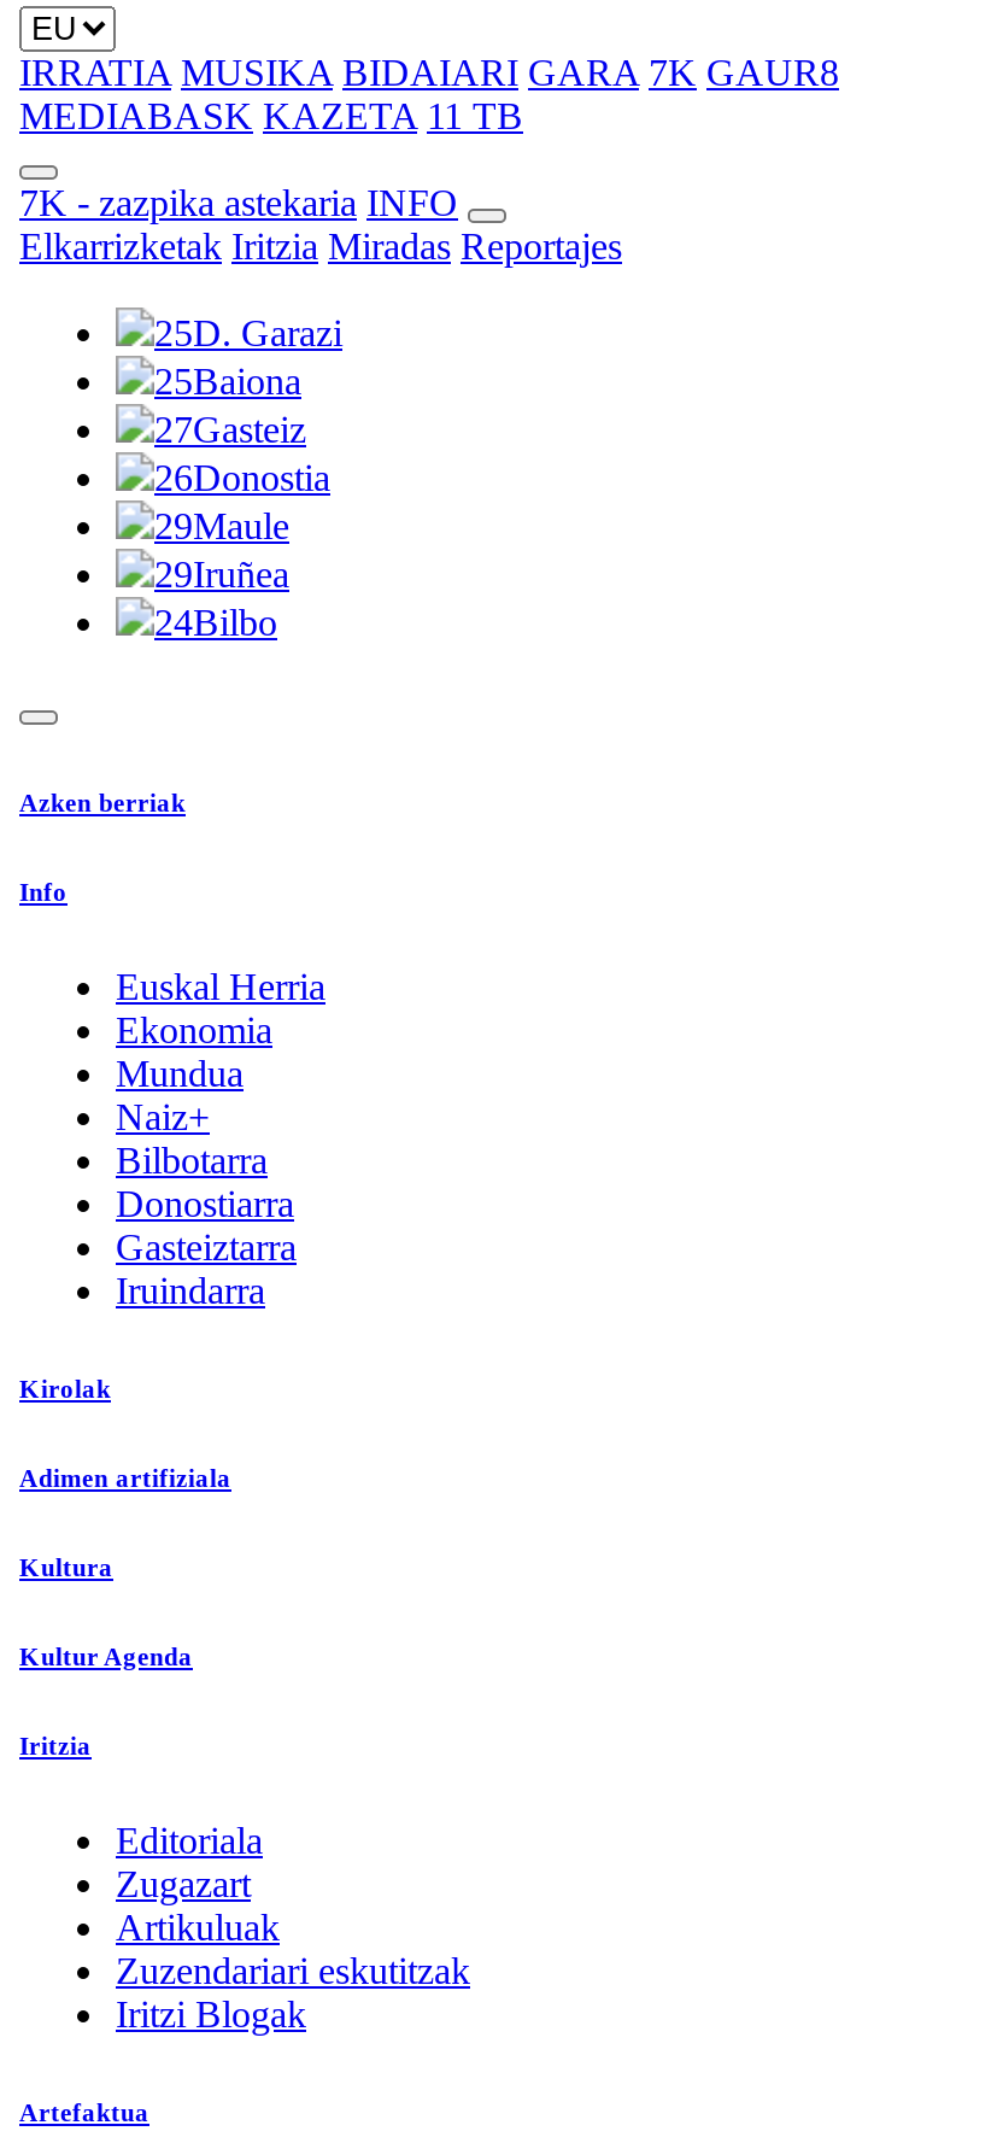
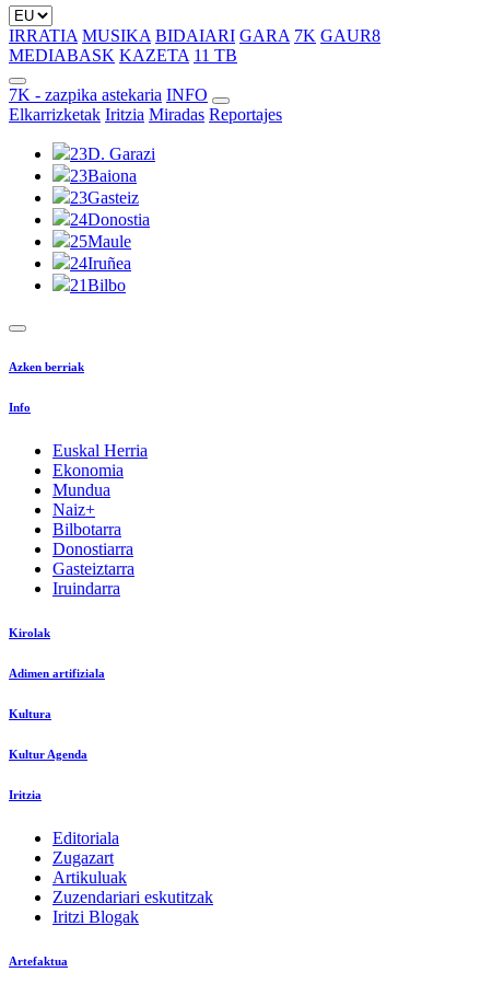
- 25D. Garazi
+ 23D. Garazi

- 25Baiona
+ 23Baiona

- 27Gasteiz
+ 23Gasteiz

- 26Donostia
+ 24Donostia

- 29Maule
+ 25Maule

- 29Iruñea
+ 24Iruñea

- 24Bilbo
+ 21Bilbo
